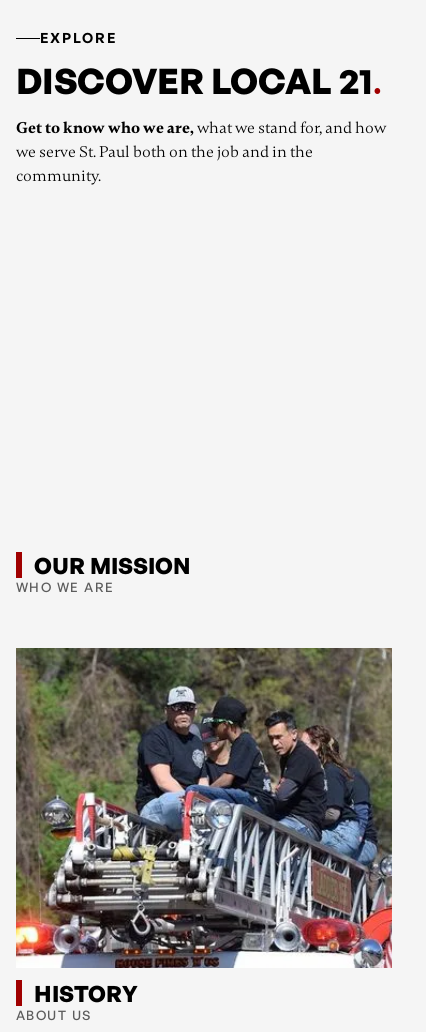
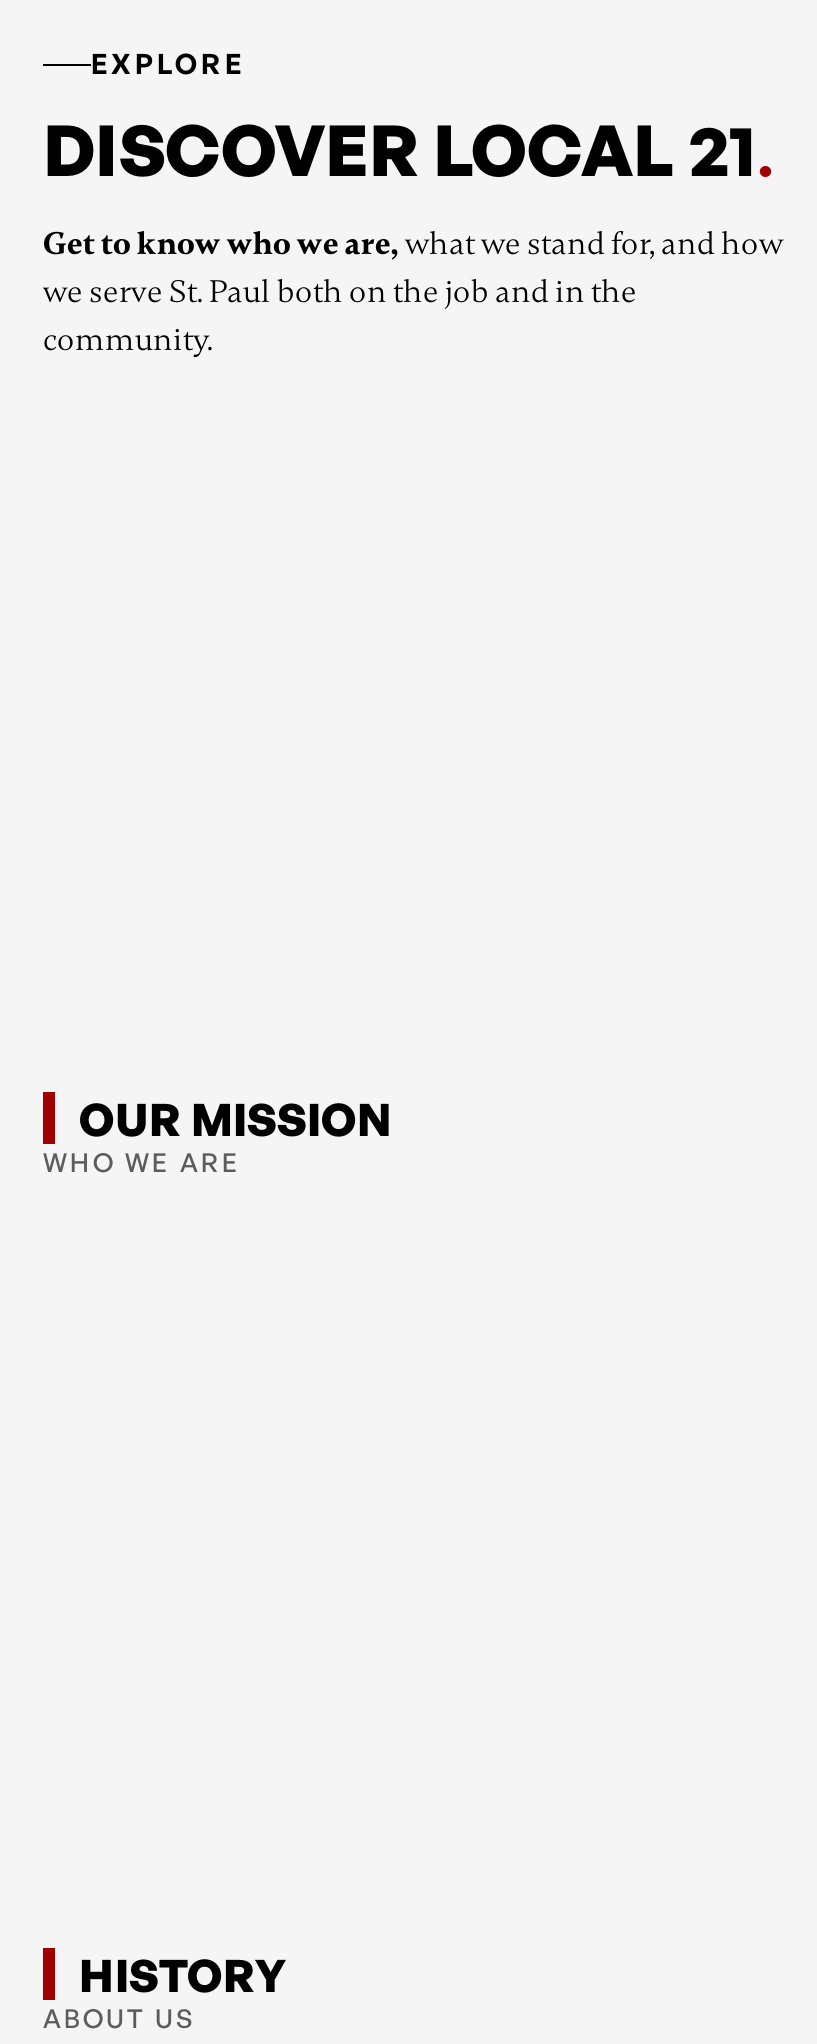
- [image]
